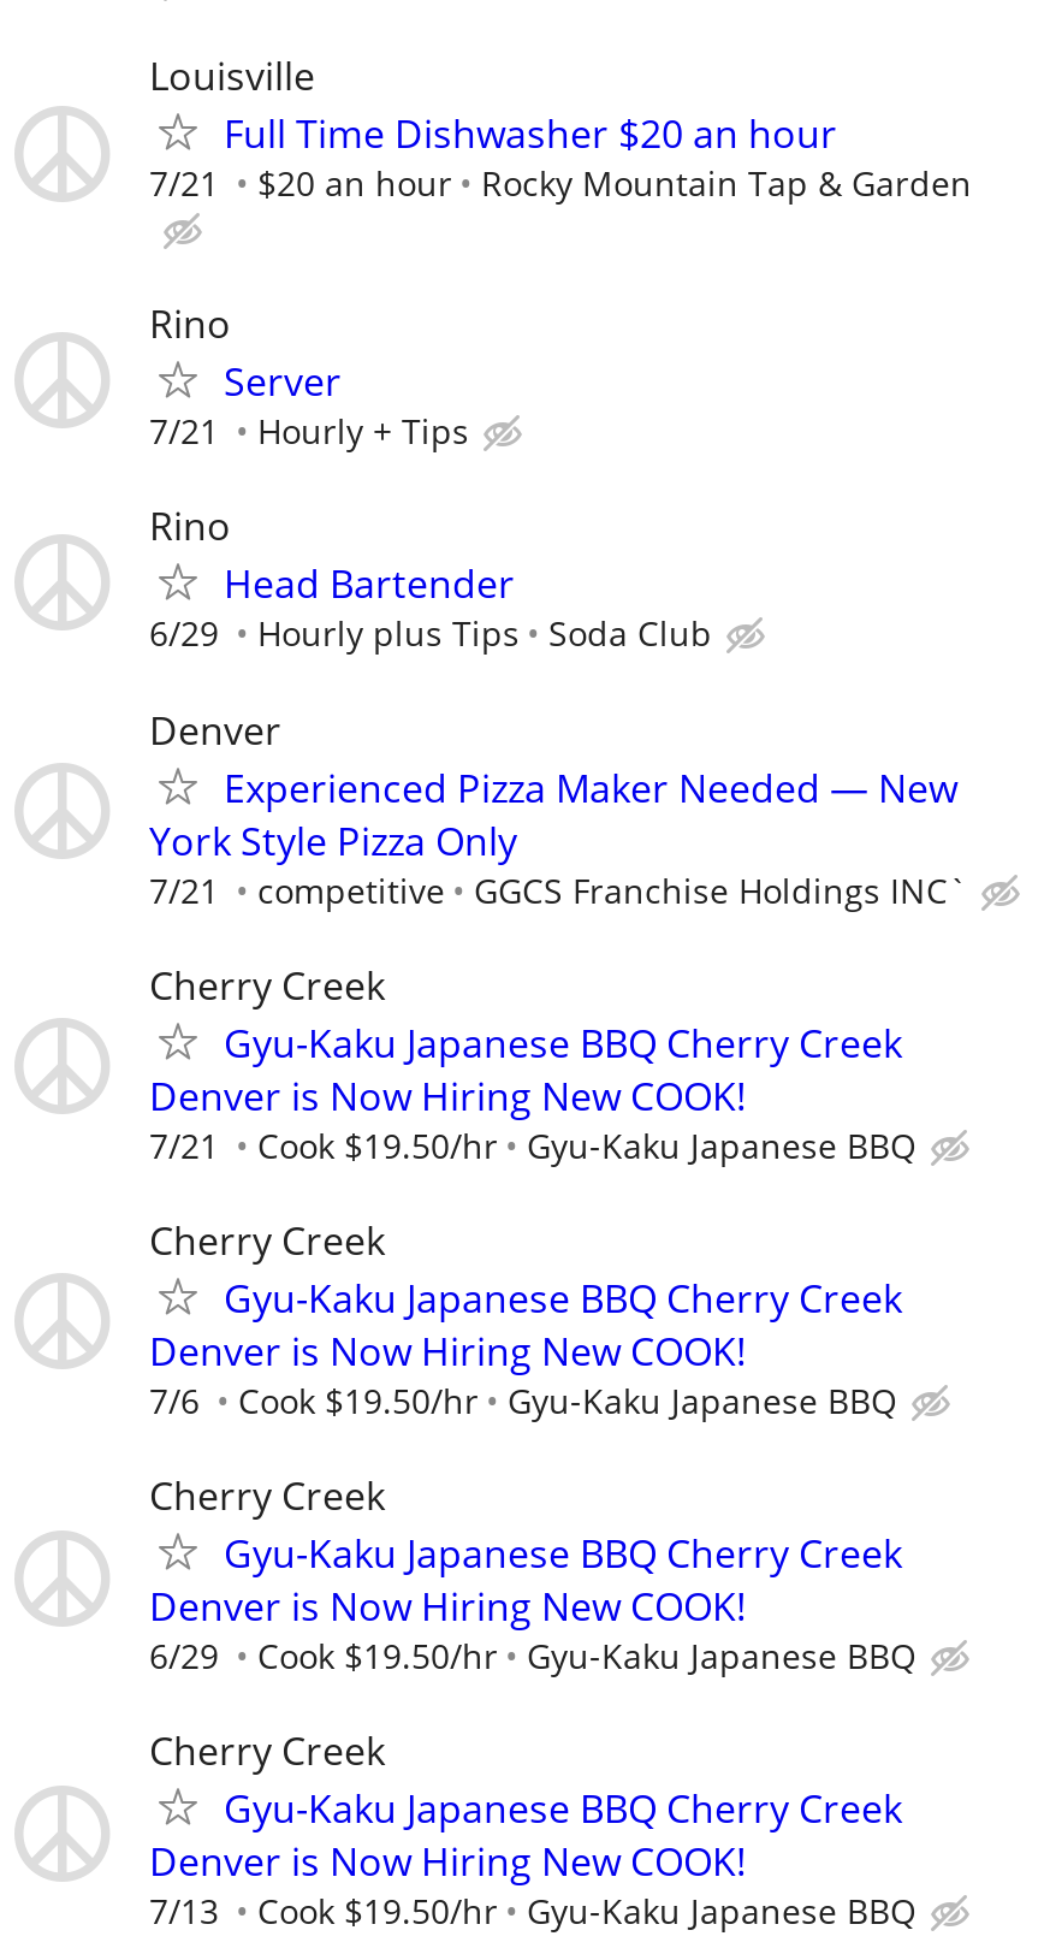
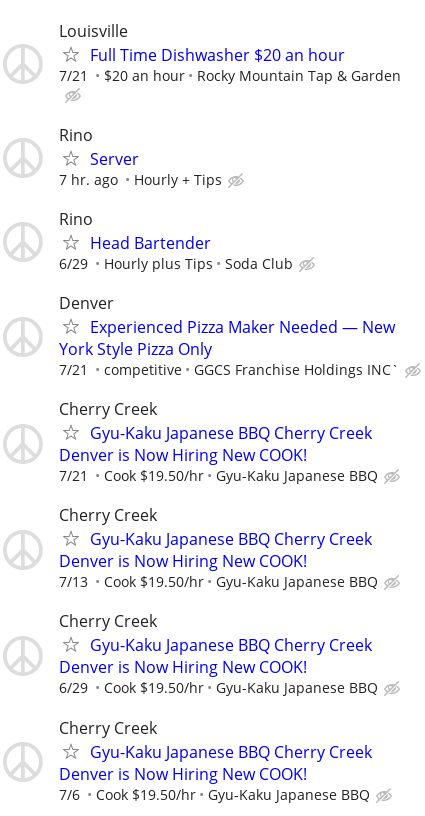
- 7/21 Hourly + Tips
+ 7 hr. ago Hourly + Tips

- 7/6 Cook $19.50/hr Gyu-Kaku Japanese BBQ
+ 7/13 Cook $19.50/hr Gyu-Kaku Japanese BBQ

- 7/13 Cook $19.50/hr Gyu-Kaku Japanese BBQ
+ 7/6 Cook $19.50/hr Gyu-Kaku Japanese BBQ
